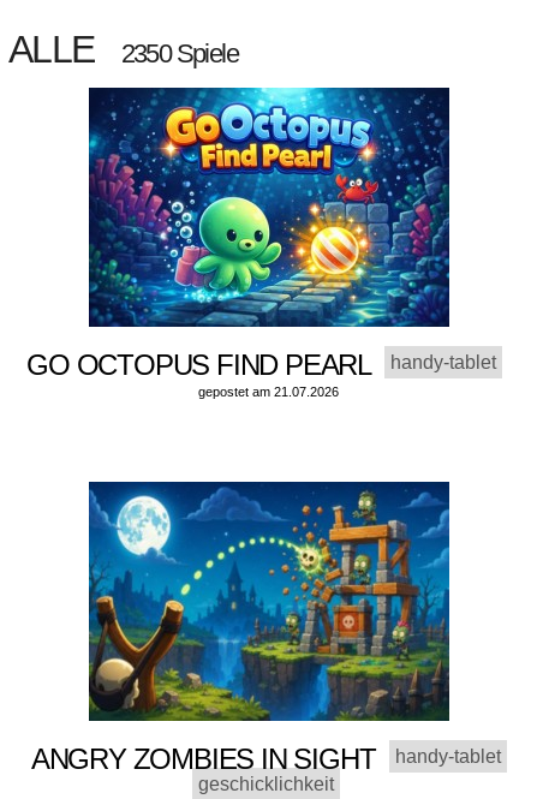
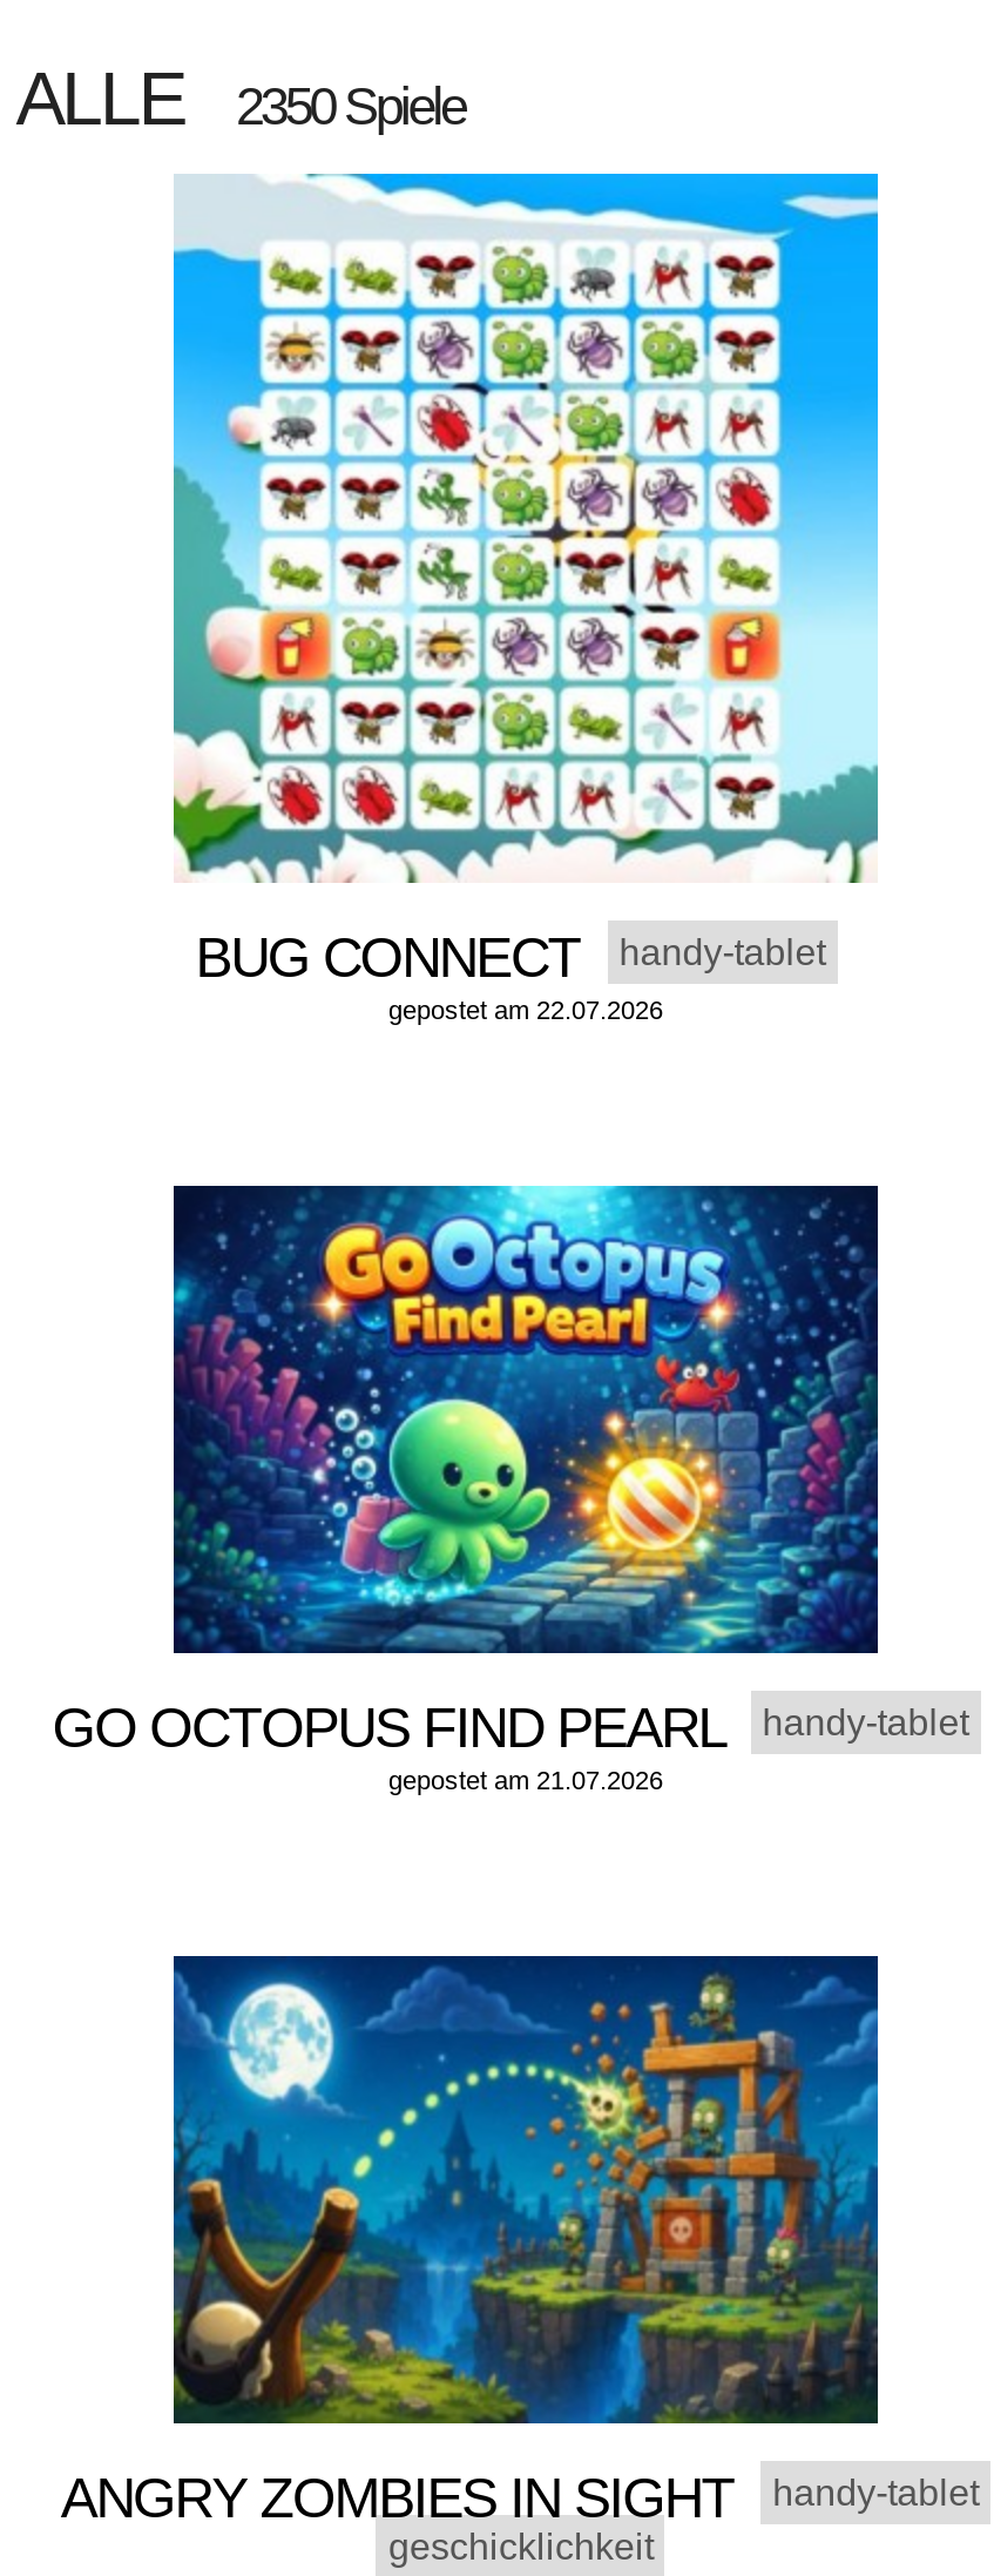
+ [image]
+ BUG CONNECT handy-tablet
+ gepostet am 22.07.2026
